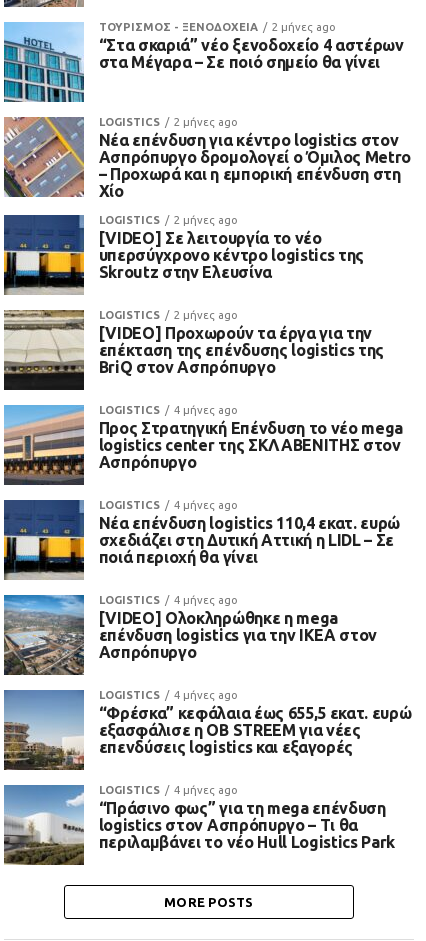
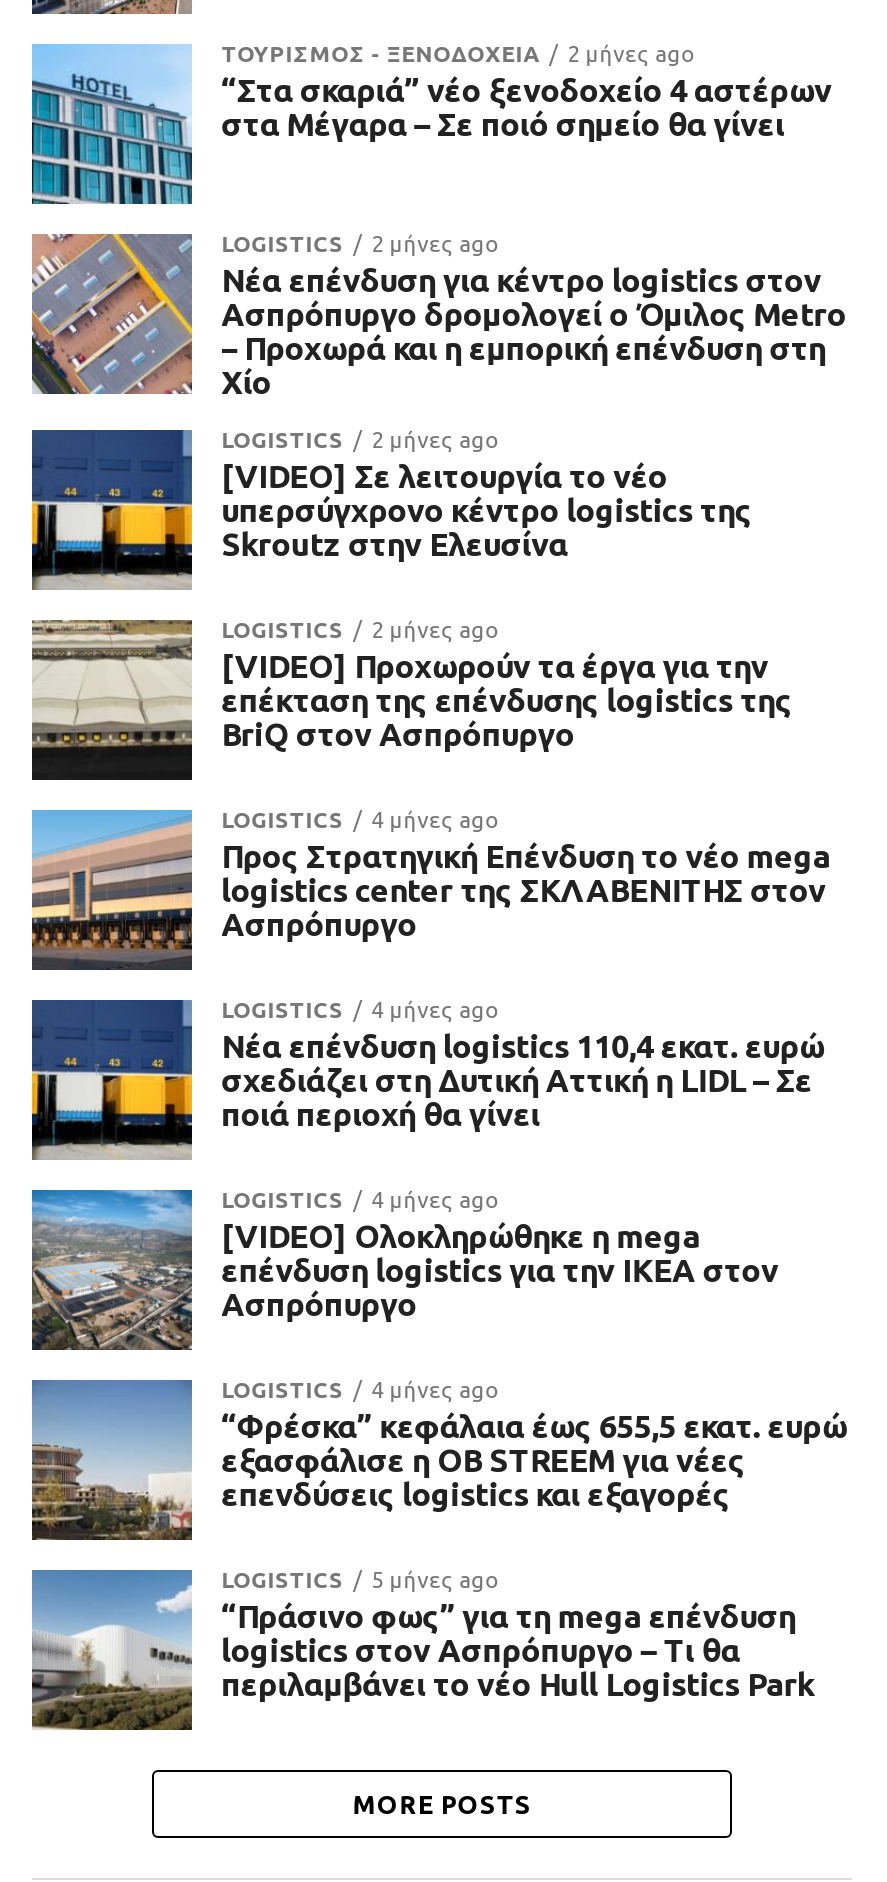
- LOGISTICS 4 μήνες ago
+ LOGISTICS 5 μήνες ago
